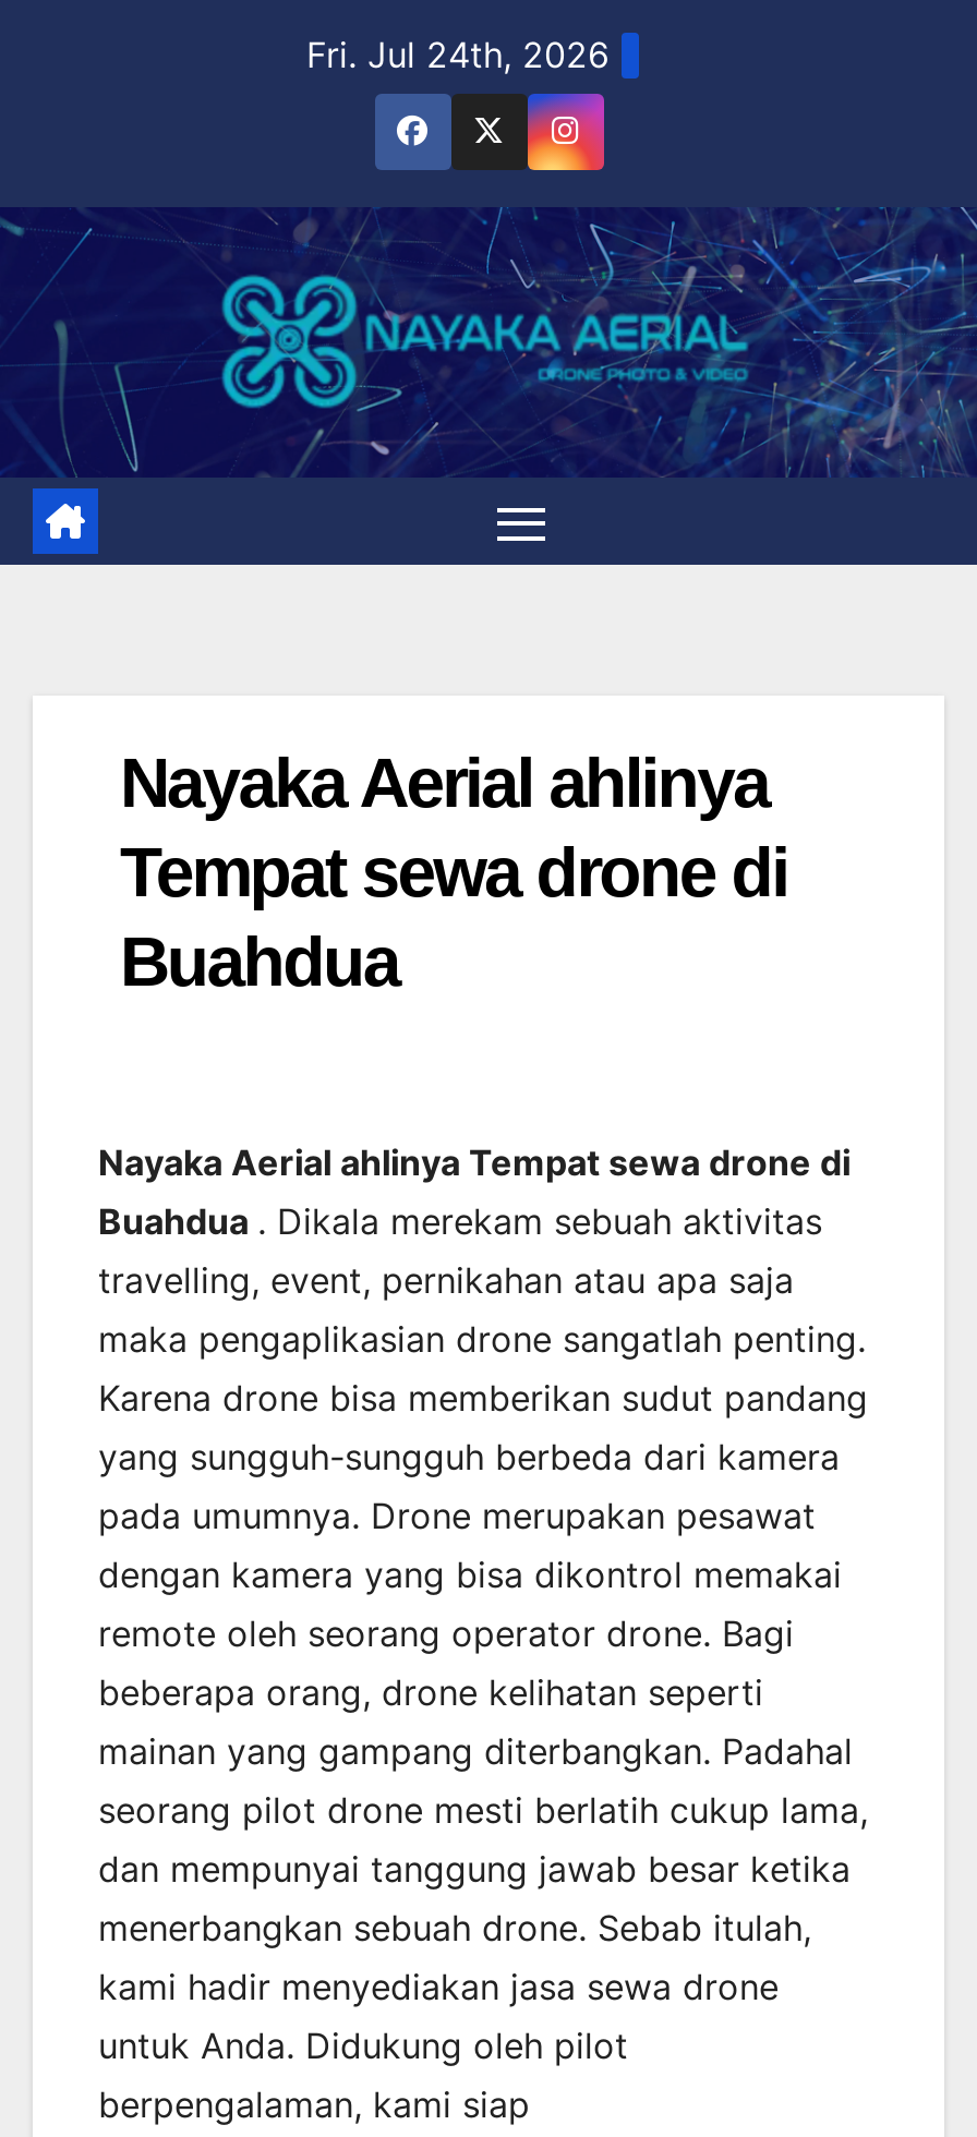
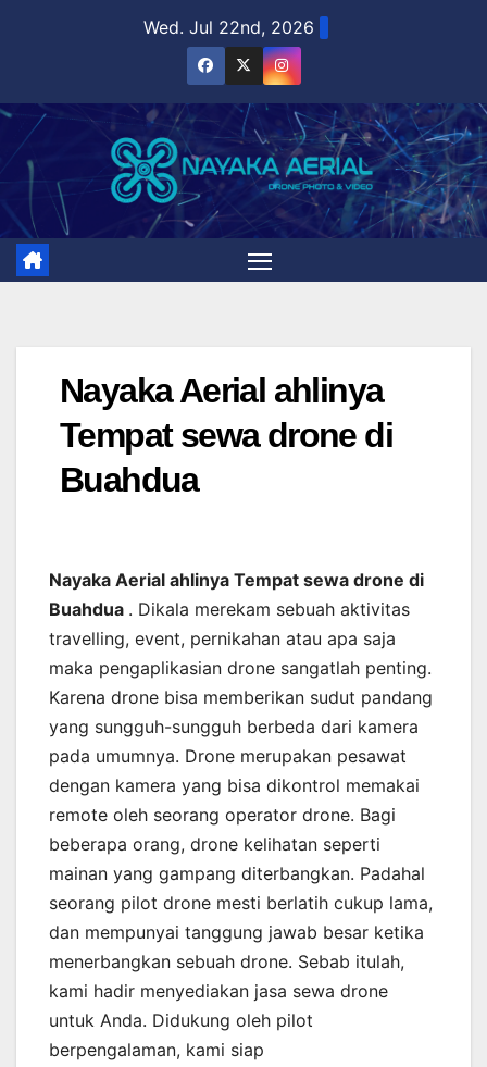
- Fri. Jul 24th, 2026
+ Wed. Jul 22nd, 2026
